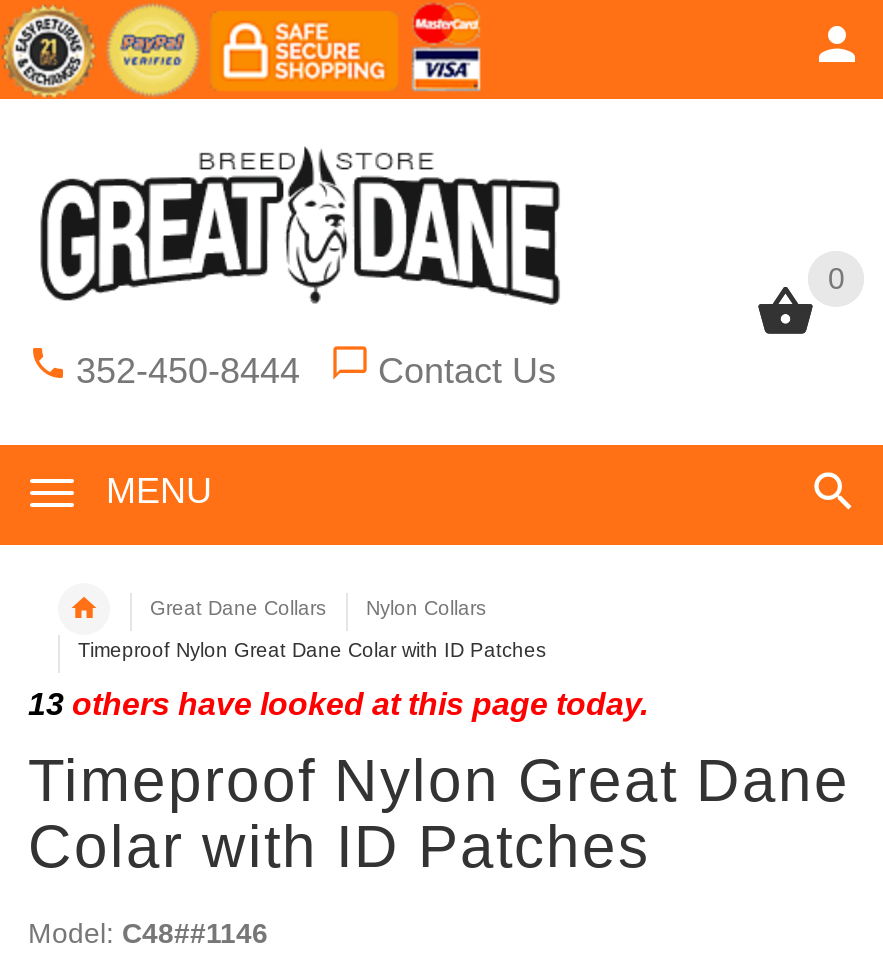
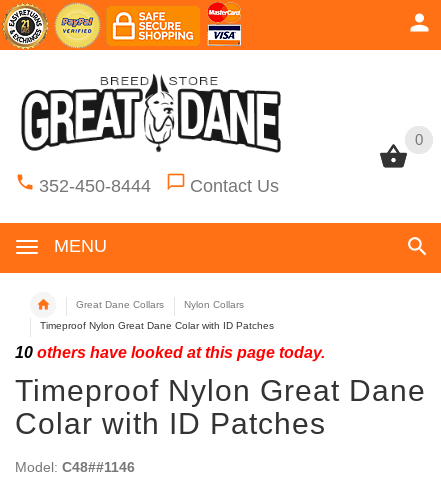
- 13 others have looked at this page today.
+ 10 others have looked at this page today.
